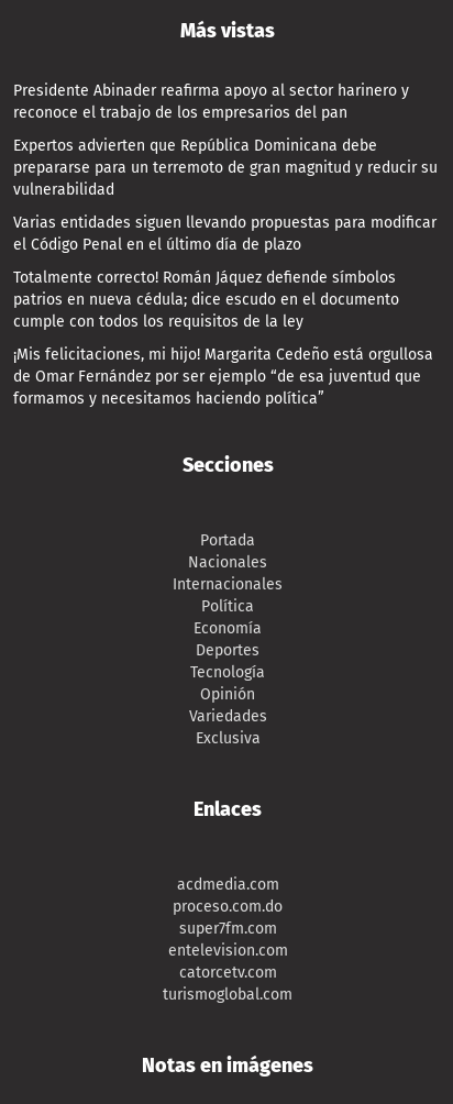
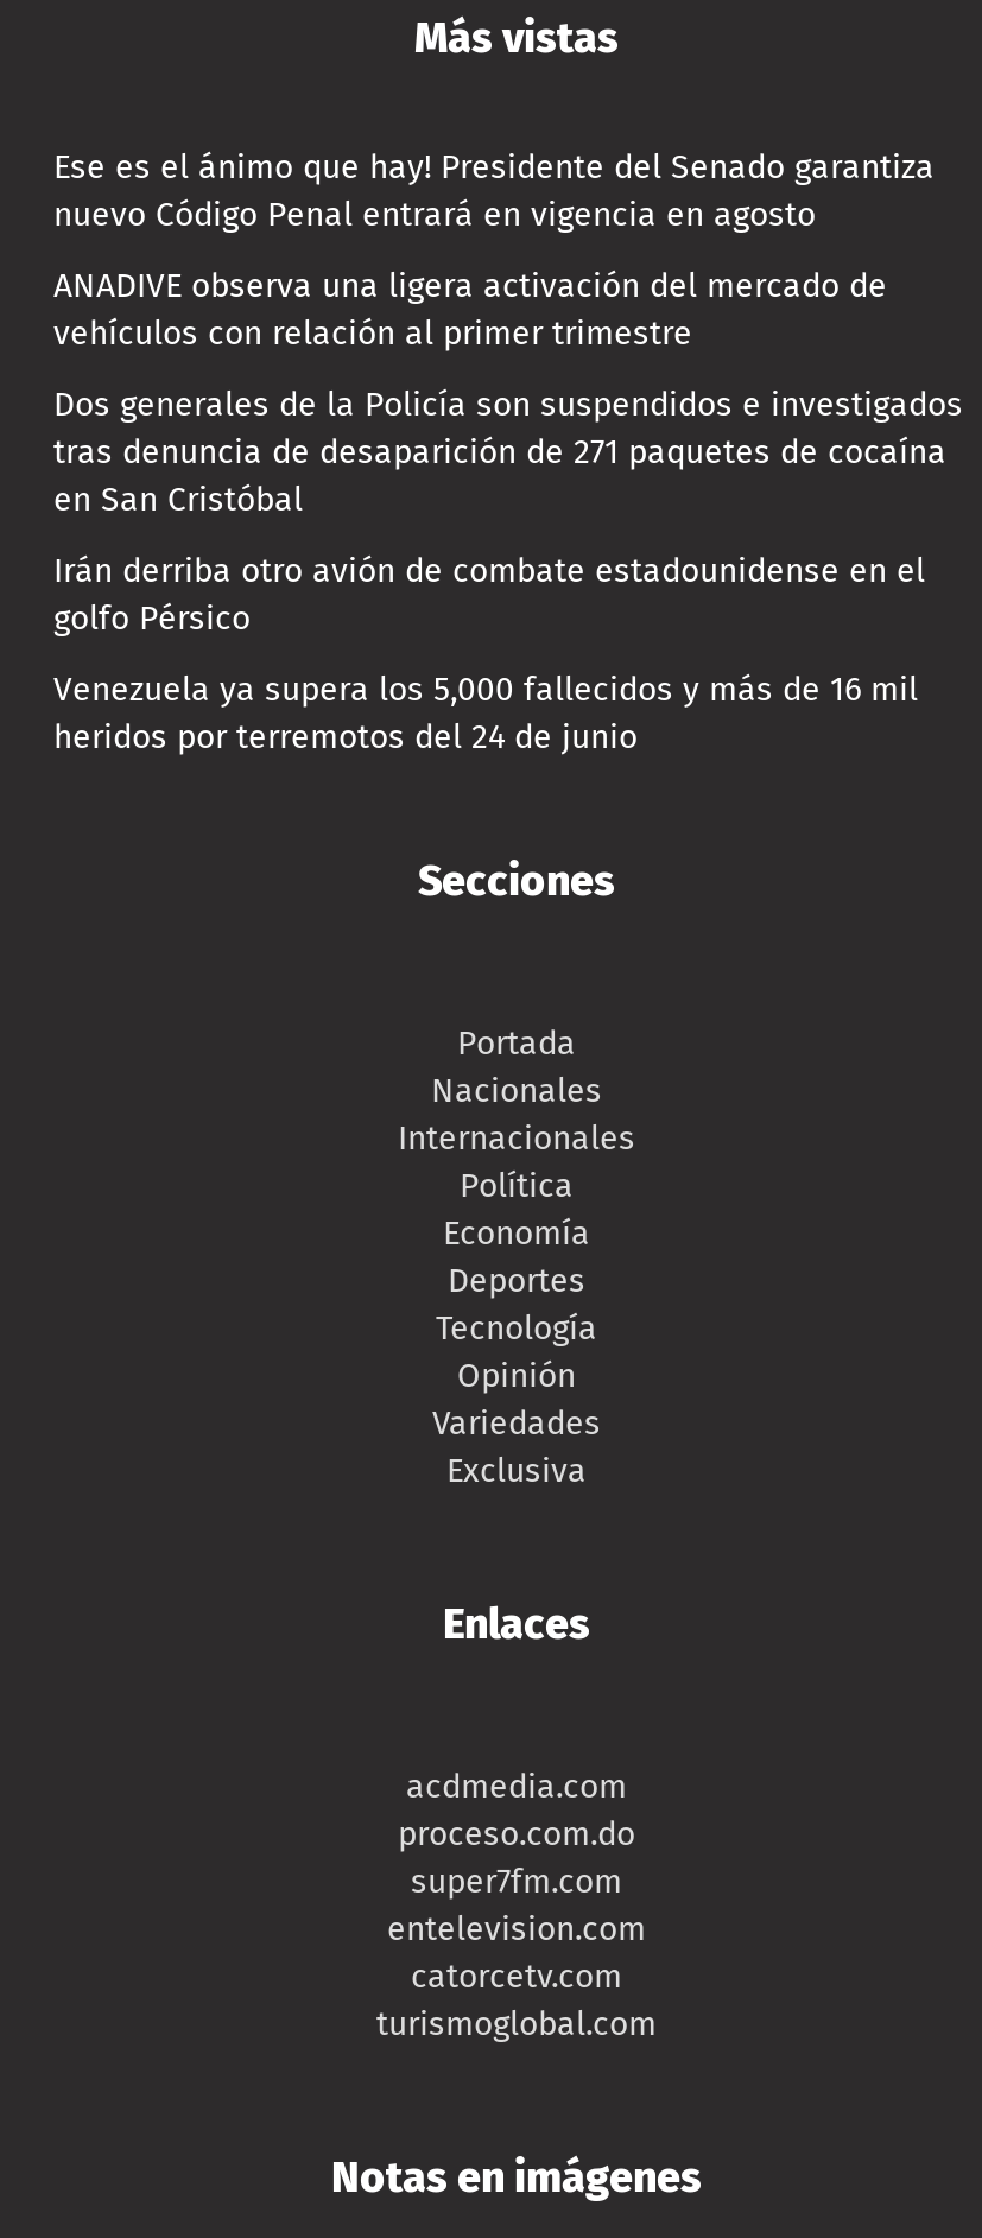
- Presidente Abinader reafirma apoyo al sector harinero y
- reconoce el trabajo de los empresarios del pan
+ Ese es el ánimo que hay! Presidente del Senado garantiza
+ nuevo Código Penal entrará en vigencia en agosto

- Expertos advierten que República Dominicana debe
- prepararse para un terremoto de gran magnitud y reducir su
- vulnerabilidad
+ ANADIVE observa una ligera activación del mercado de
+ vehículos con relación al primer trimestre

- Varias entidades siguen llevando propuestas para modificar
- el Código Penal en el último día de plazo
+ Dos generales de la Policía son suspendidos e investigados
+ tras denuncia de desaparición de 271 paquetes de cocaína
+ en San Cristóbal

- Totalmente correcto! Román Jáquez defiende símbolos
- patrios en nueva cédula; dice escudo en el documento
- cumple con todos los requisitos de la ley
+ Irán derriba otro avión de combate estadounidense en el
+ golfo Pérsico

- ¡Mis felicitaciones, mi hijo! Margarita Cedeño está orgullosa
- de Omar Fernández por ser ejemplo “de esa juventud que
- formamos y necesitamos haciendo política”
+ Venezuela ya supera los 5,000 fallecidos y más de 16 mil
+ heridos por terremotos del 24 de junio
